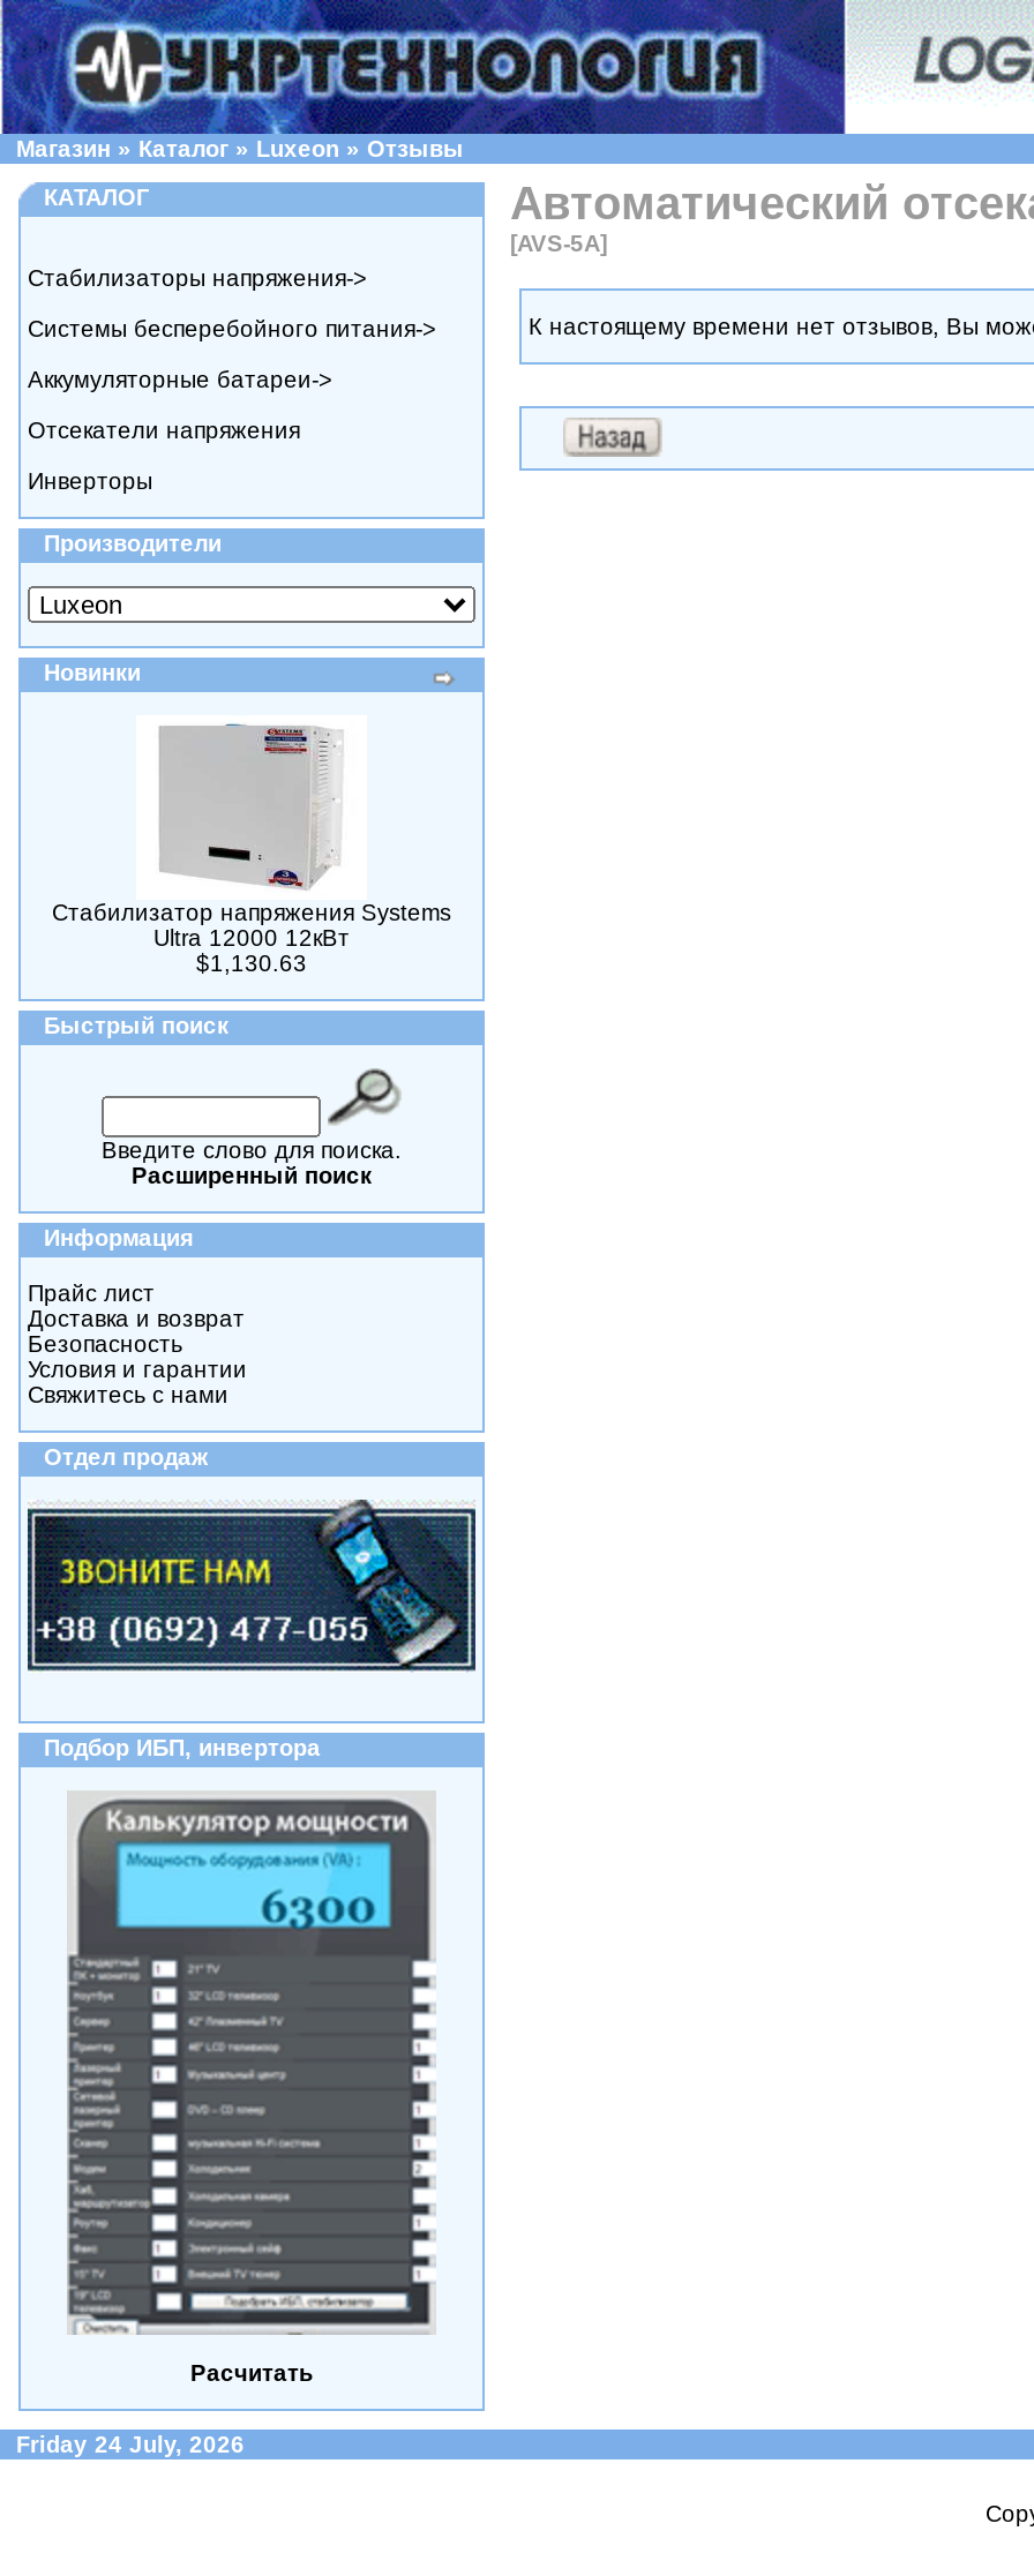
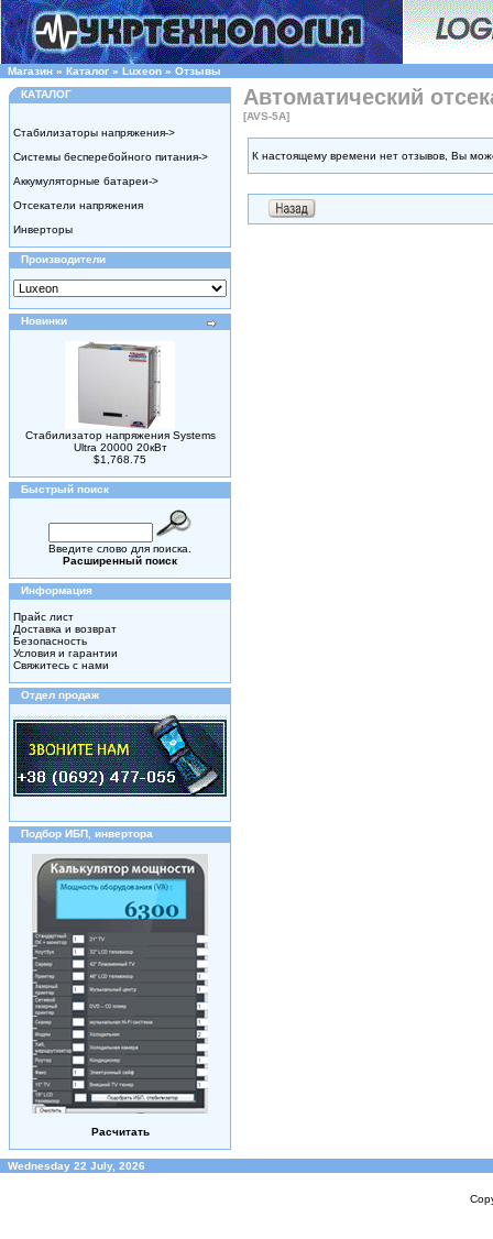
- [image]
- Ultra 12000 12кВт
+ [image]
+ Ultra 20000 20кВт

- $1,130.63
+ $1,768.75

- Friday 24 July, 2026
+ Wednesday 22 July, 2026
